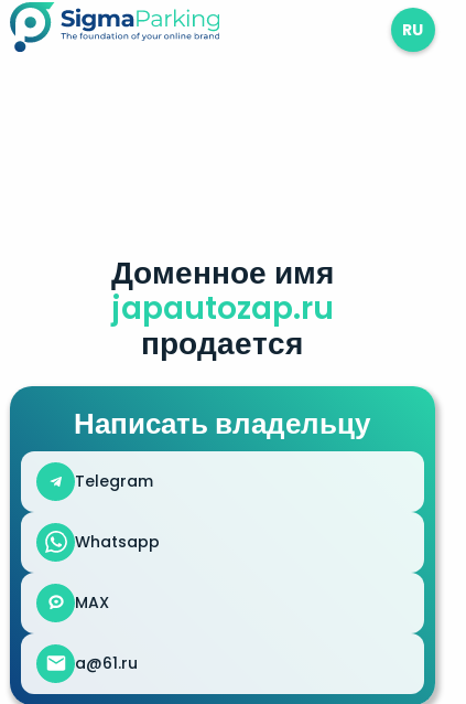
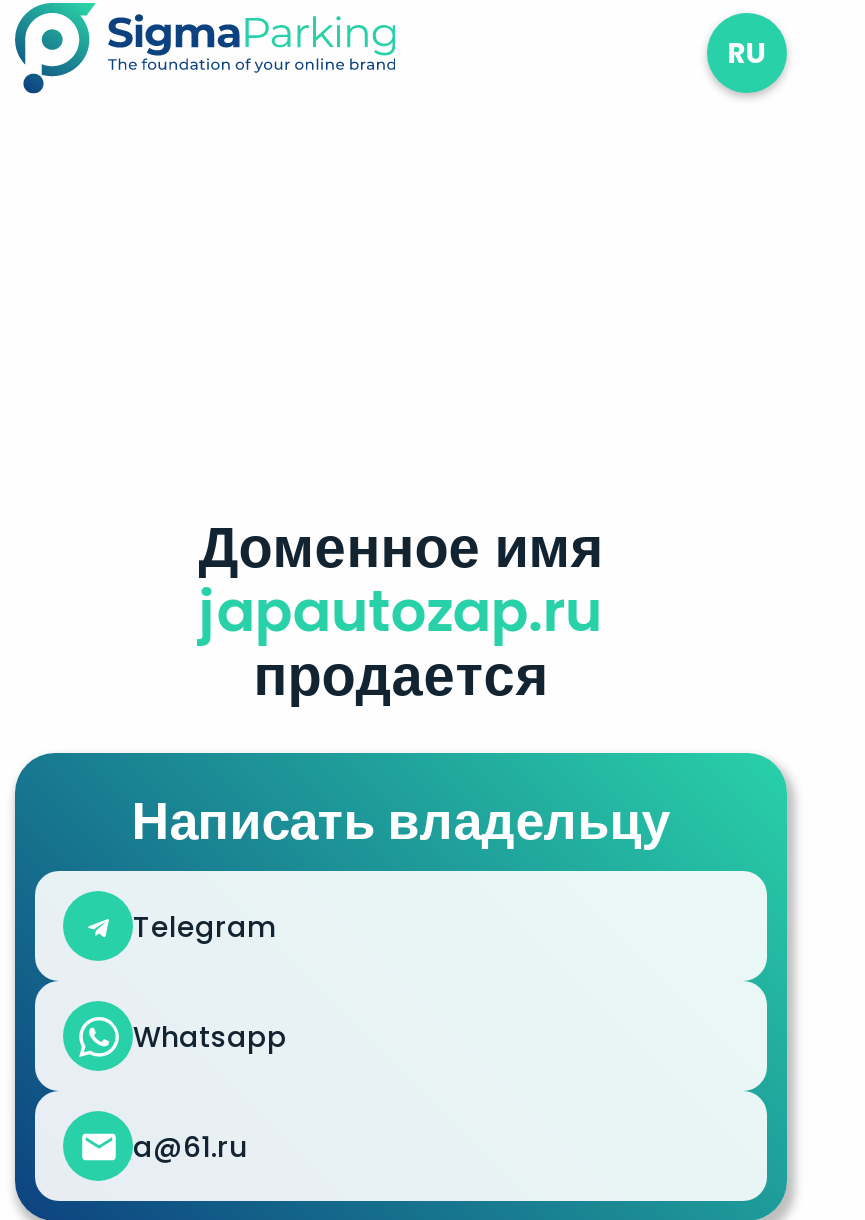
moved down: Доменное имя | japautozap.ru | продается | Написать владельцу | Telegram | Whatsapp

- MAX
